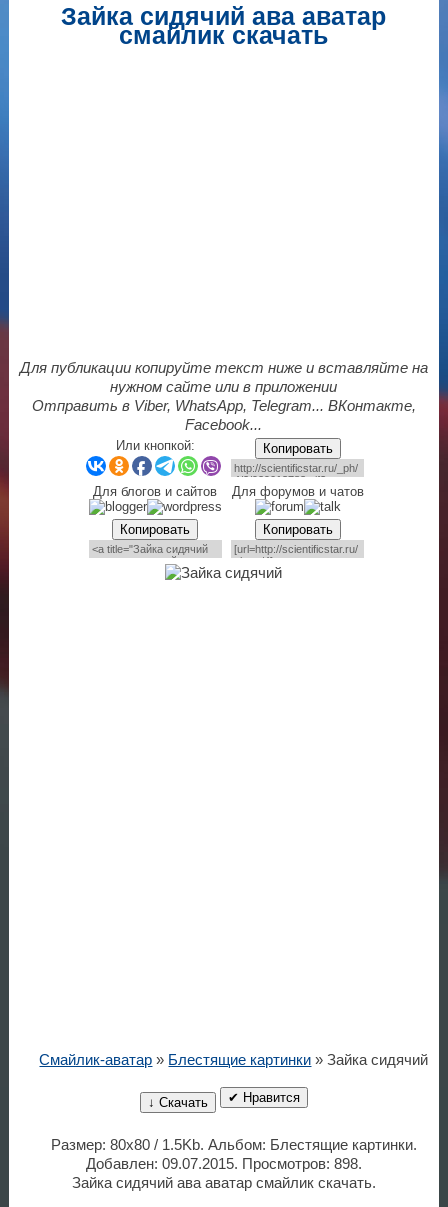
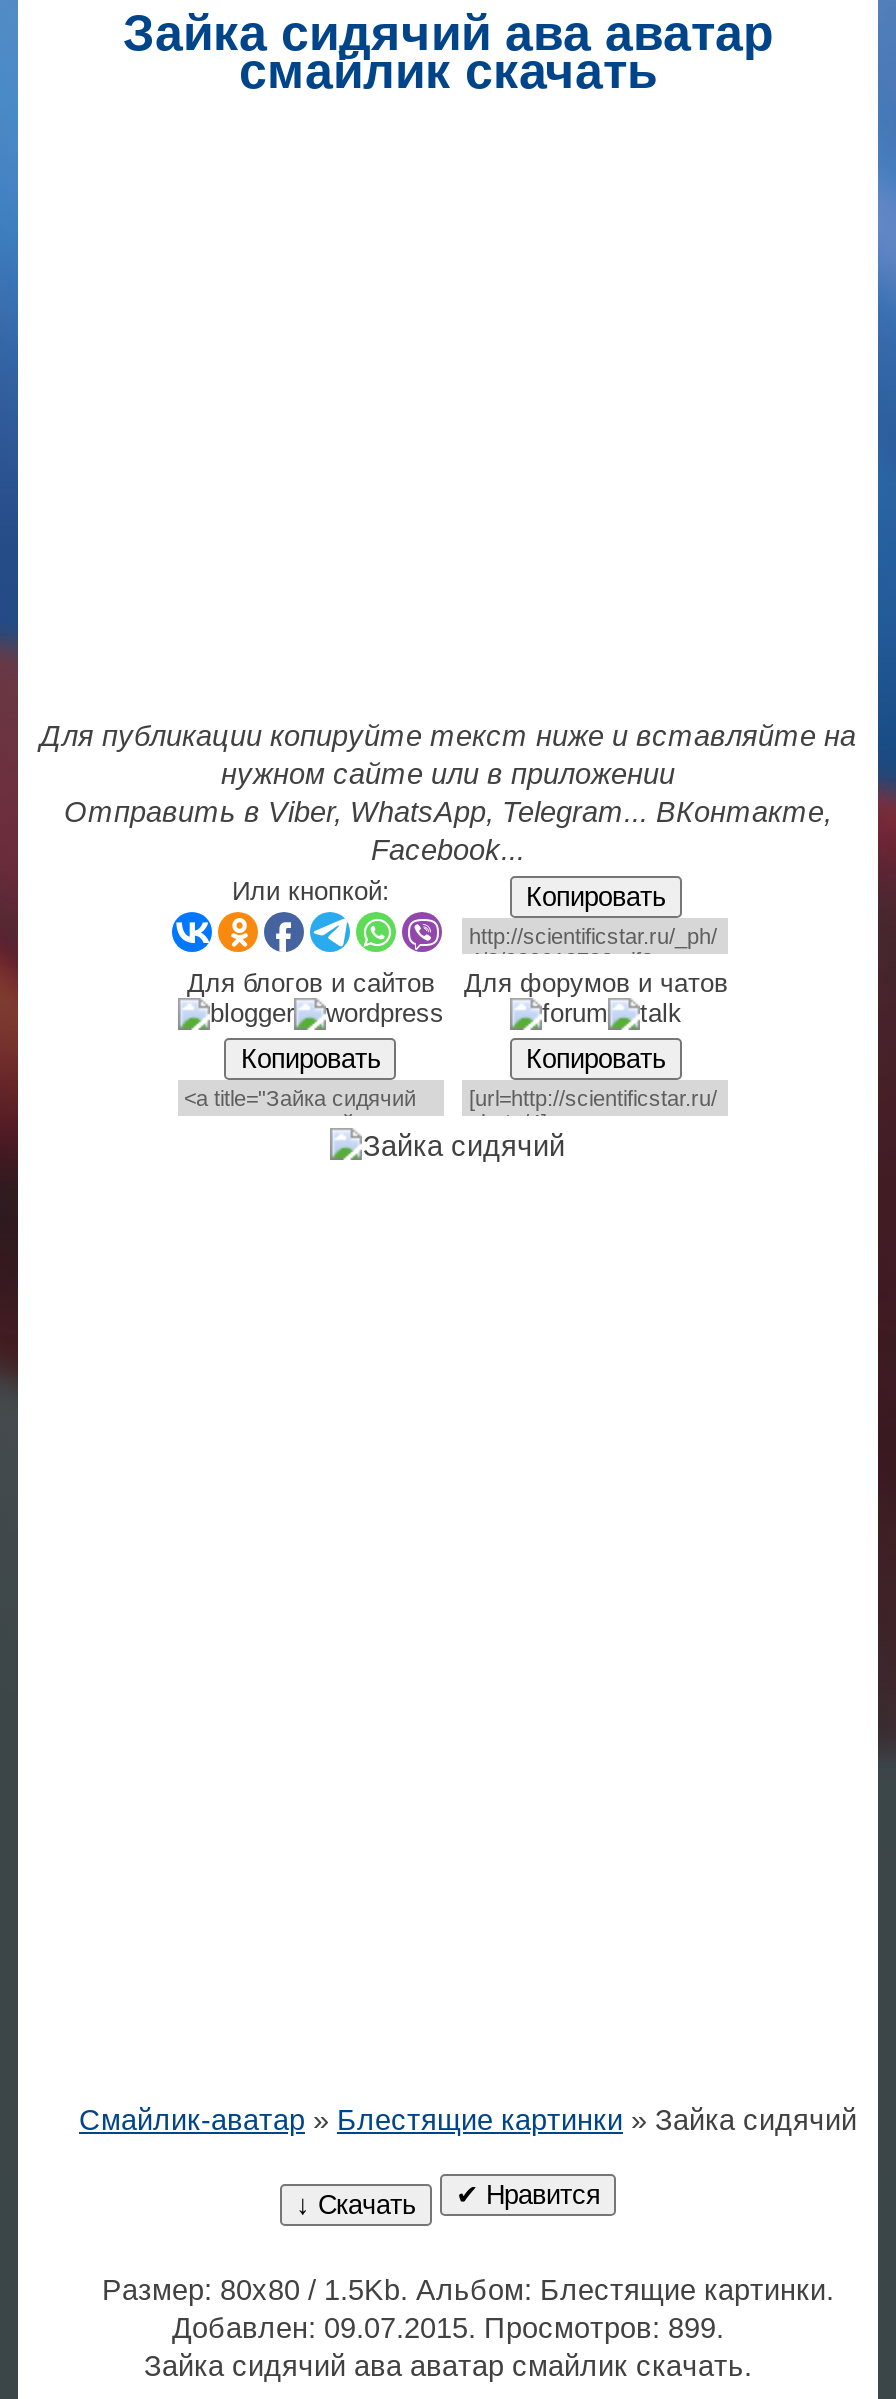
- Добавлен: 09.07.2015. Просмотров: 898.
+ Добавлен: 09.07.2015. Просмотров: 899.
